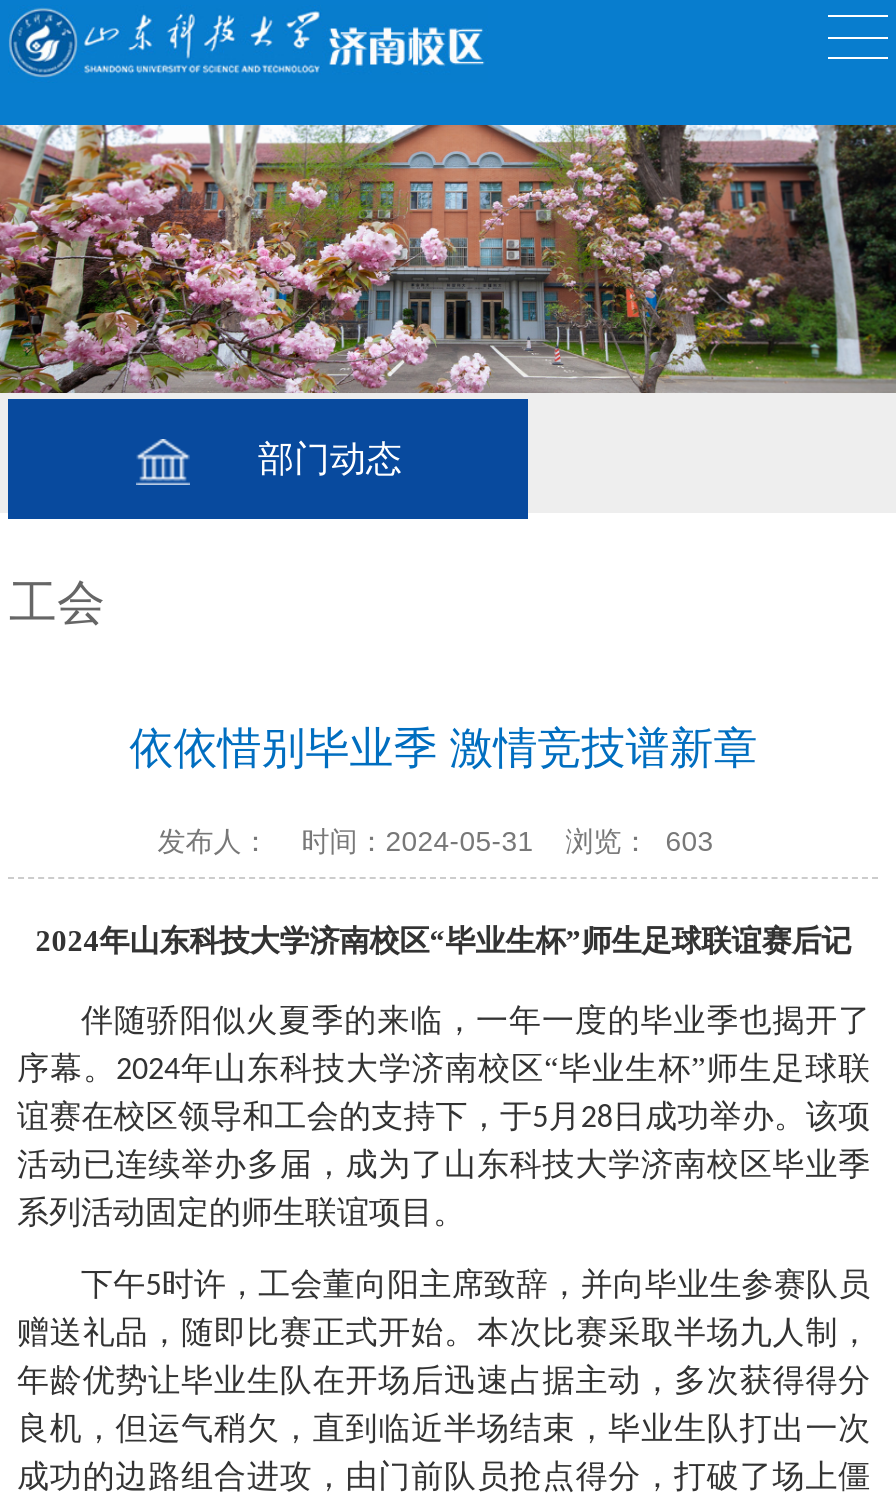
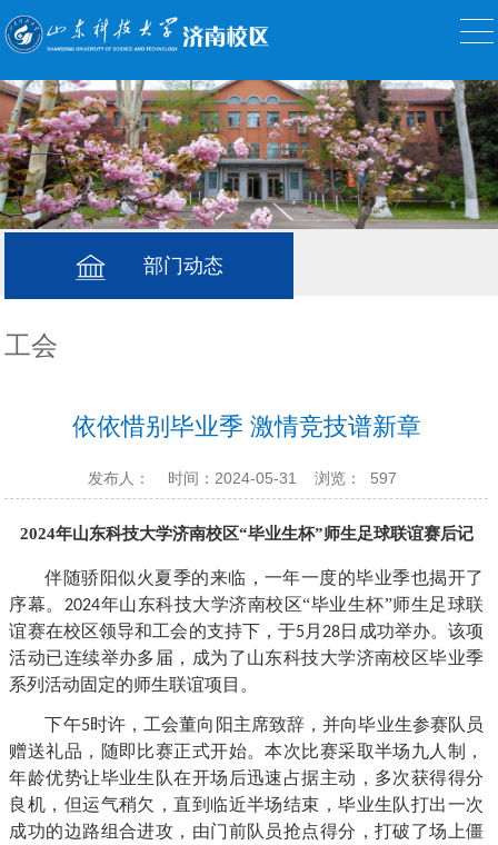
- 发布人： 时间：2024-05-31 浏览： 603
+ 发布人： 时间：2024-05-31 浏览： 597
